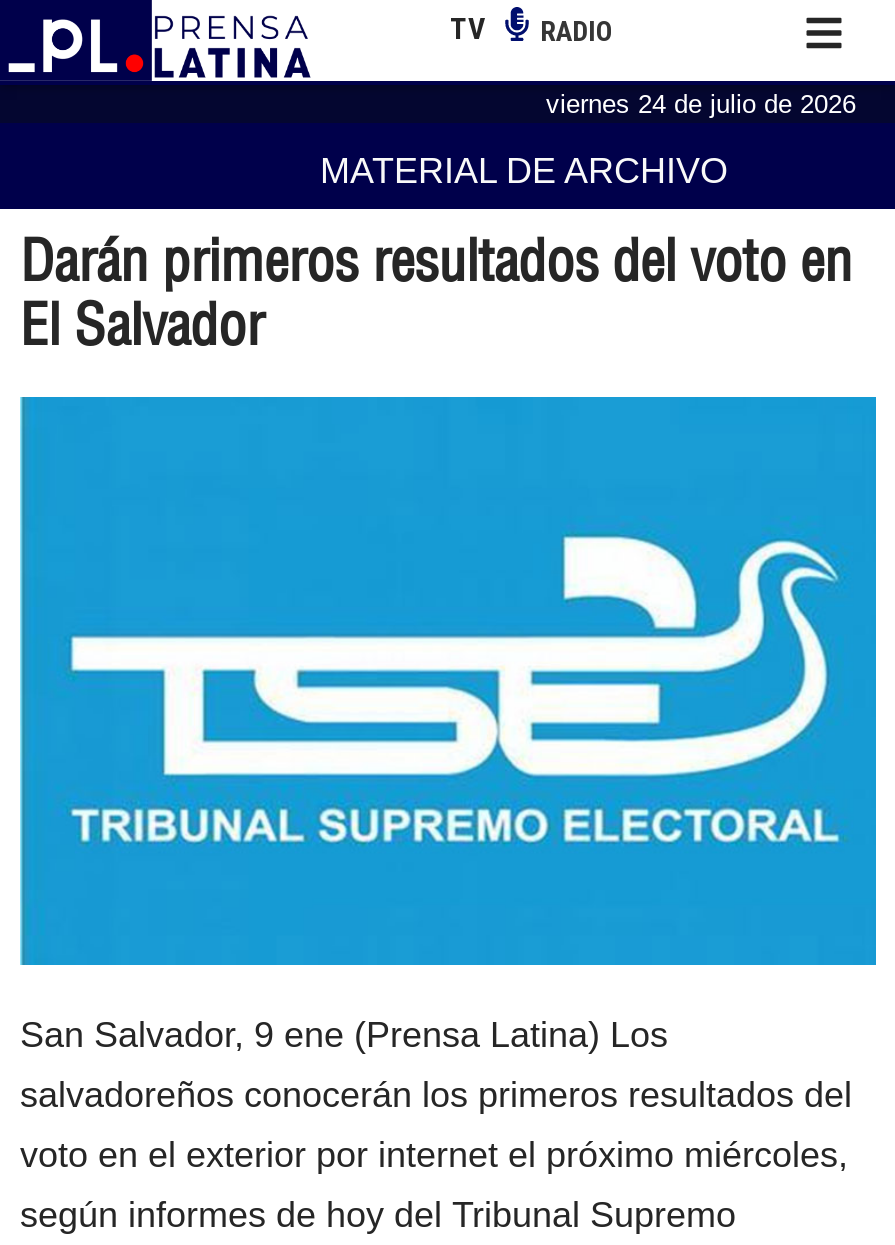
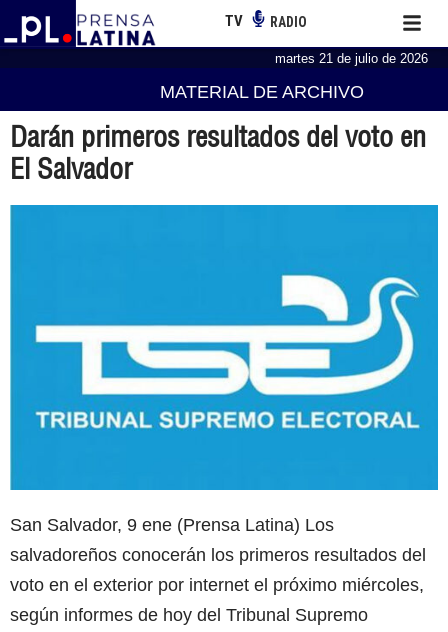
- viernes 24 de julio de 2026
+ martes 21 de julio de 2026
